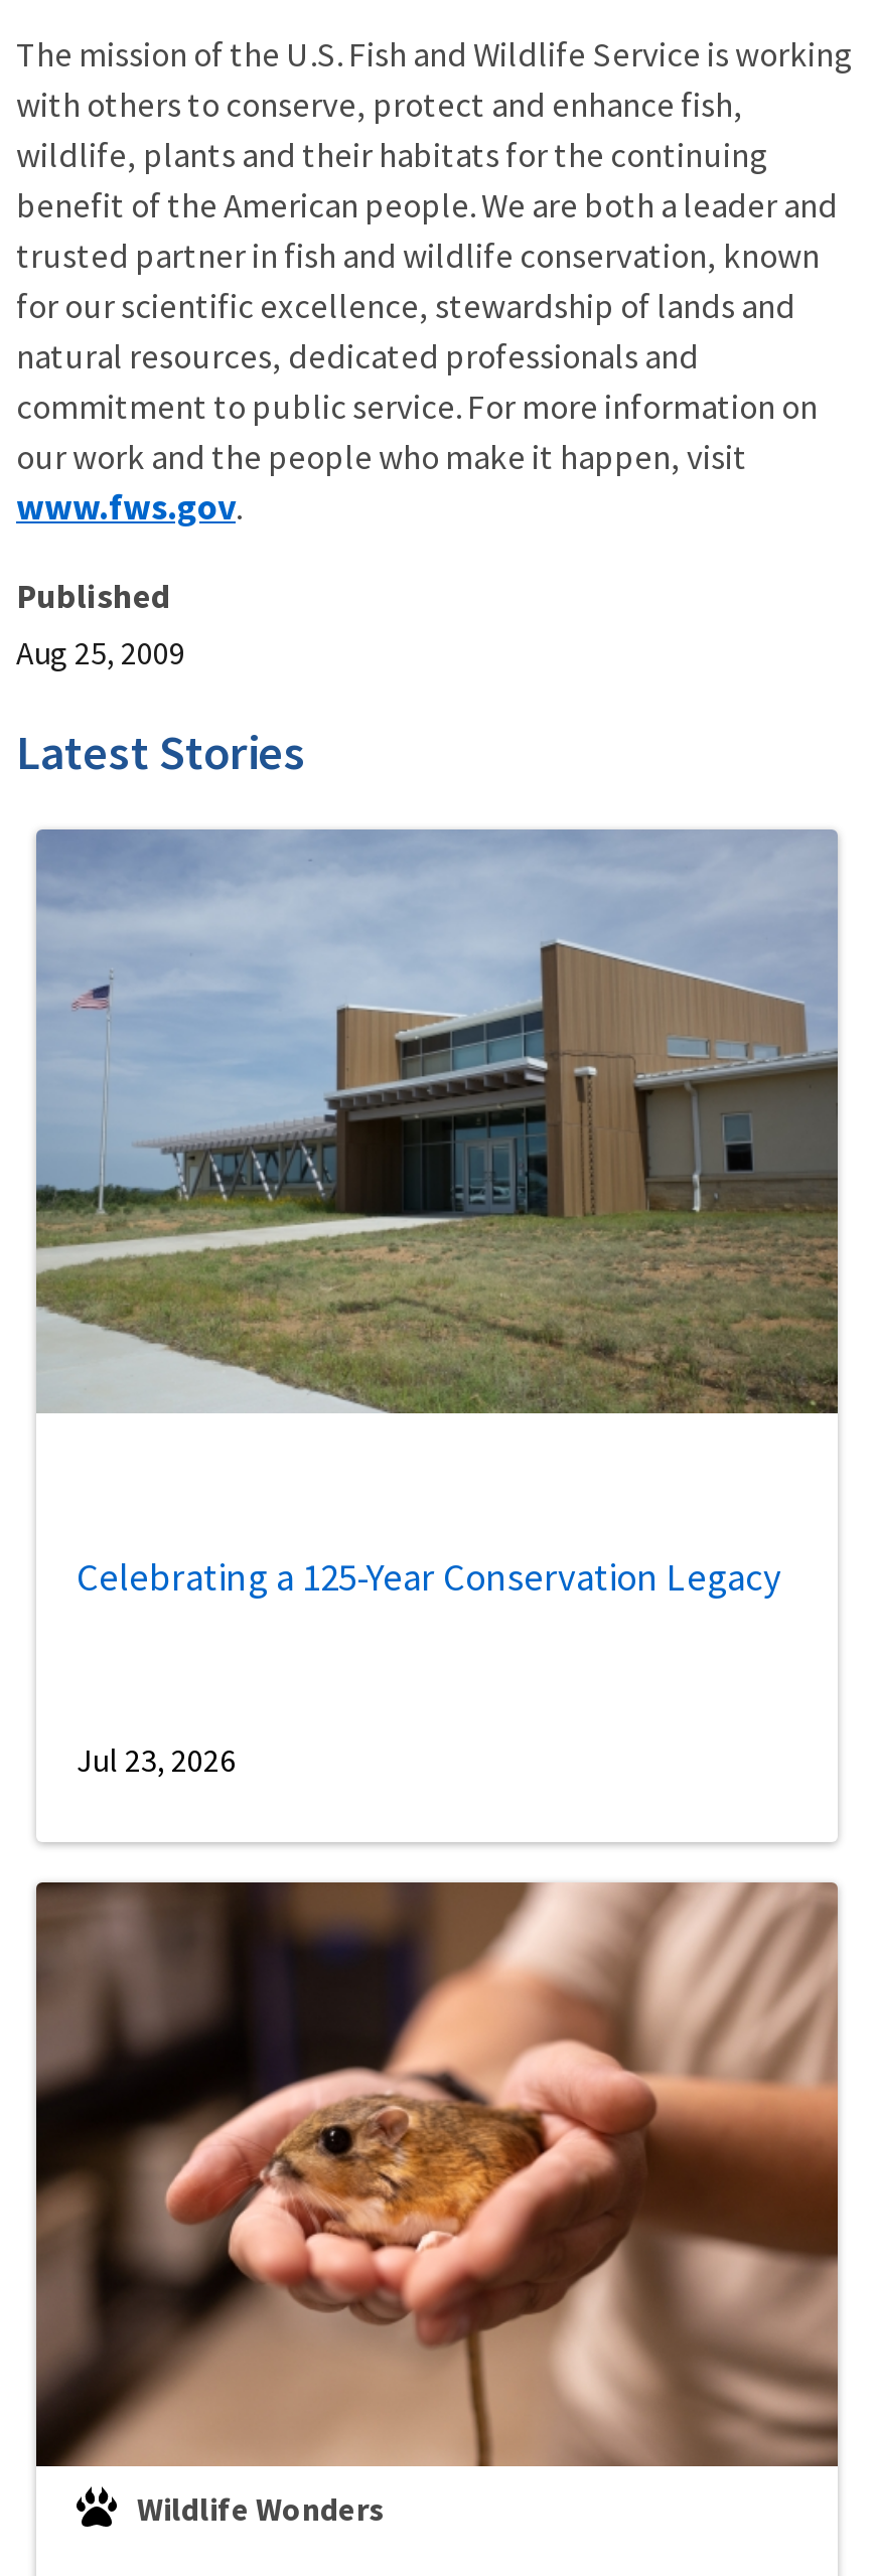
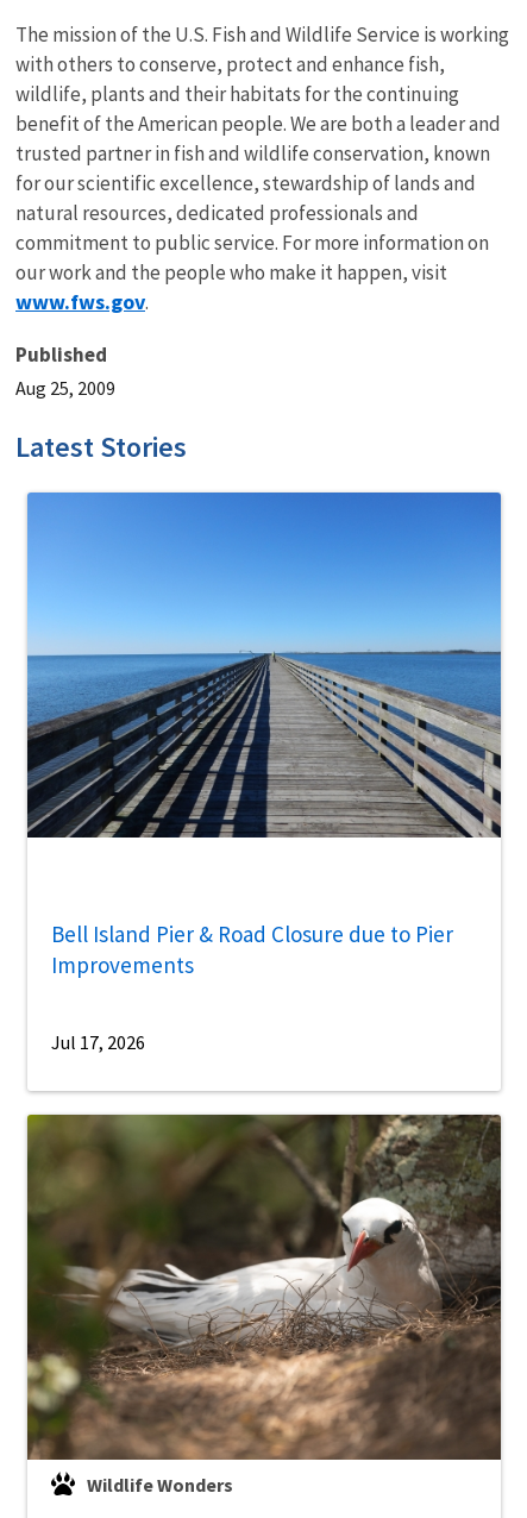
- [image]
+ [image]

- Celebrating a 125-Year Conservation Legacy
+ Bell Island Pier & Road Closure due to Pier
+ Improvements

- Jul 23, 2026
+ Jul 17, 2026

- [image]
+ [image]
